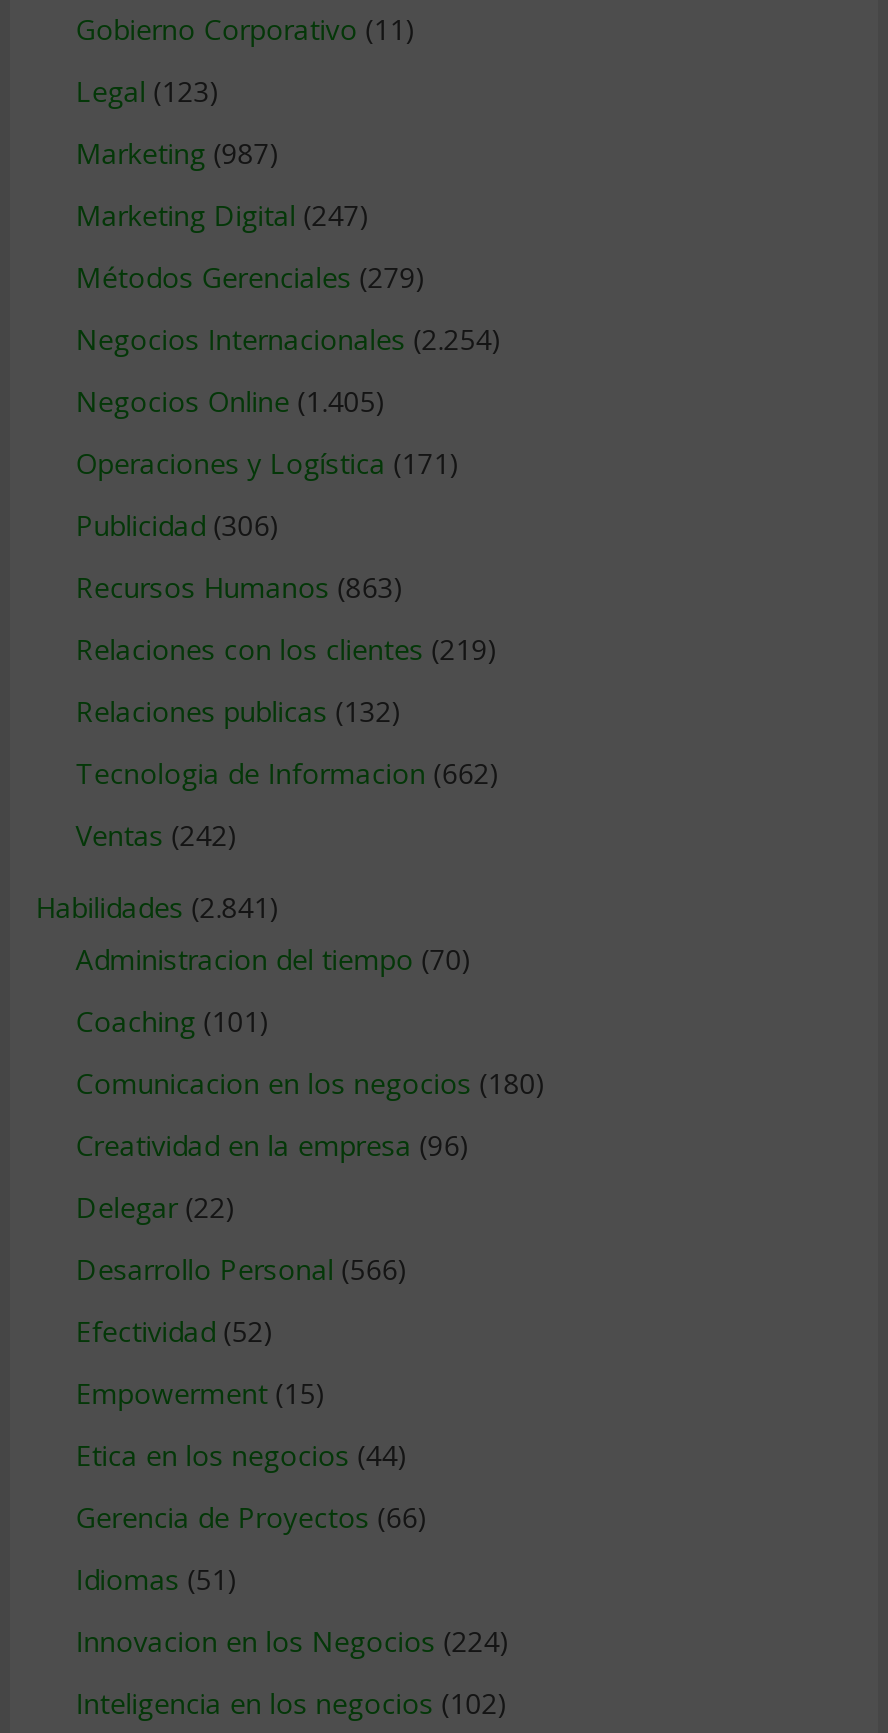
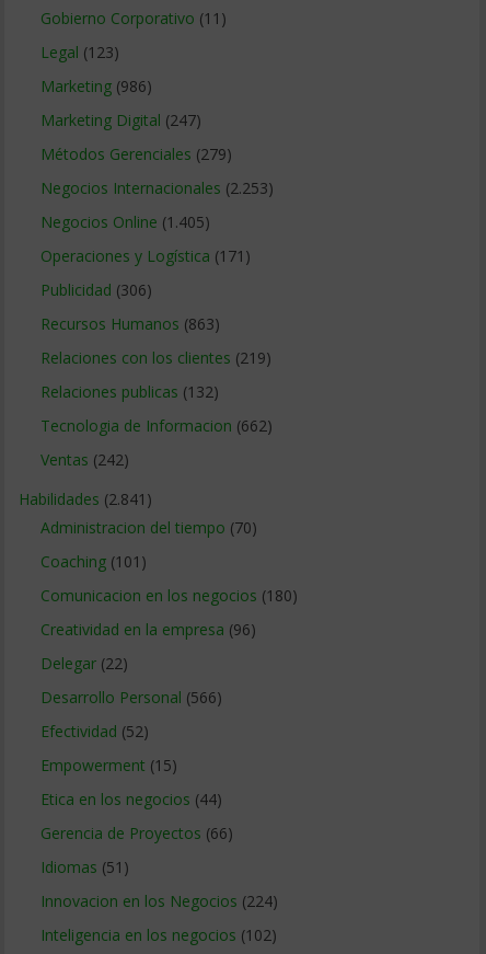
- Marketing (987)
+ Marketing (986)

- Negocios Internacionales (2.254)
+ Negocios Internacionales (2.253)
